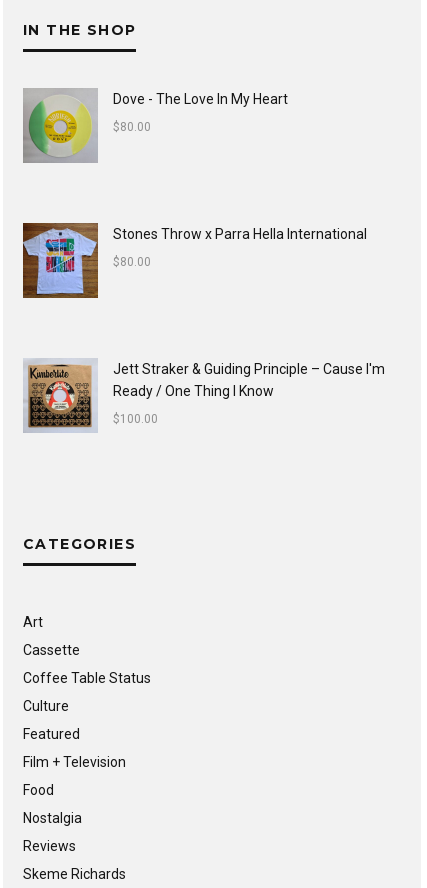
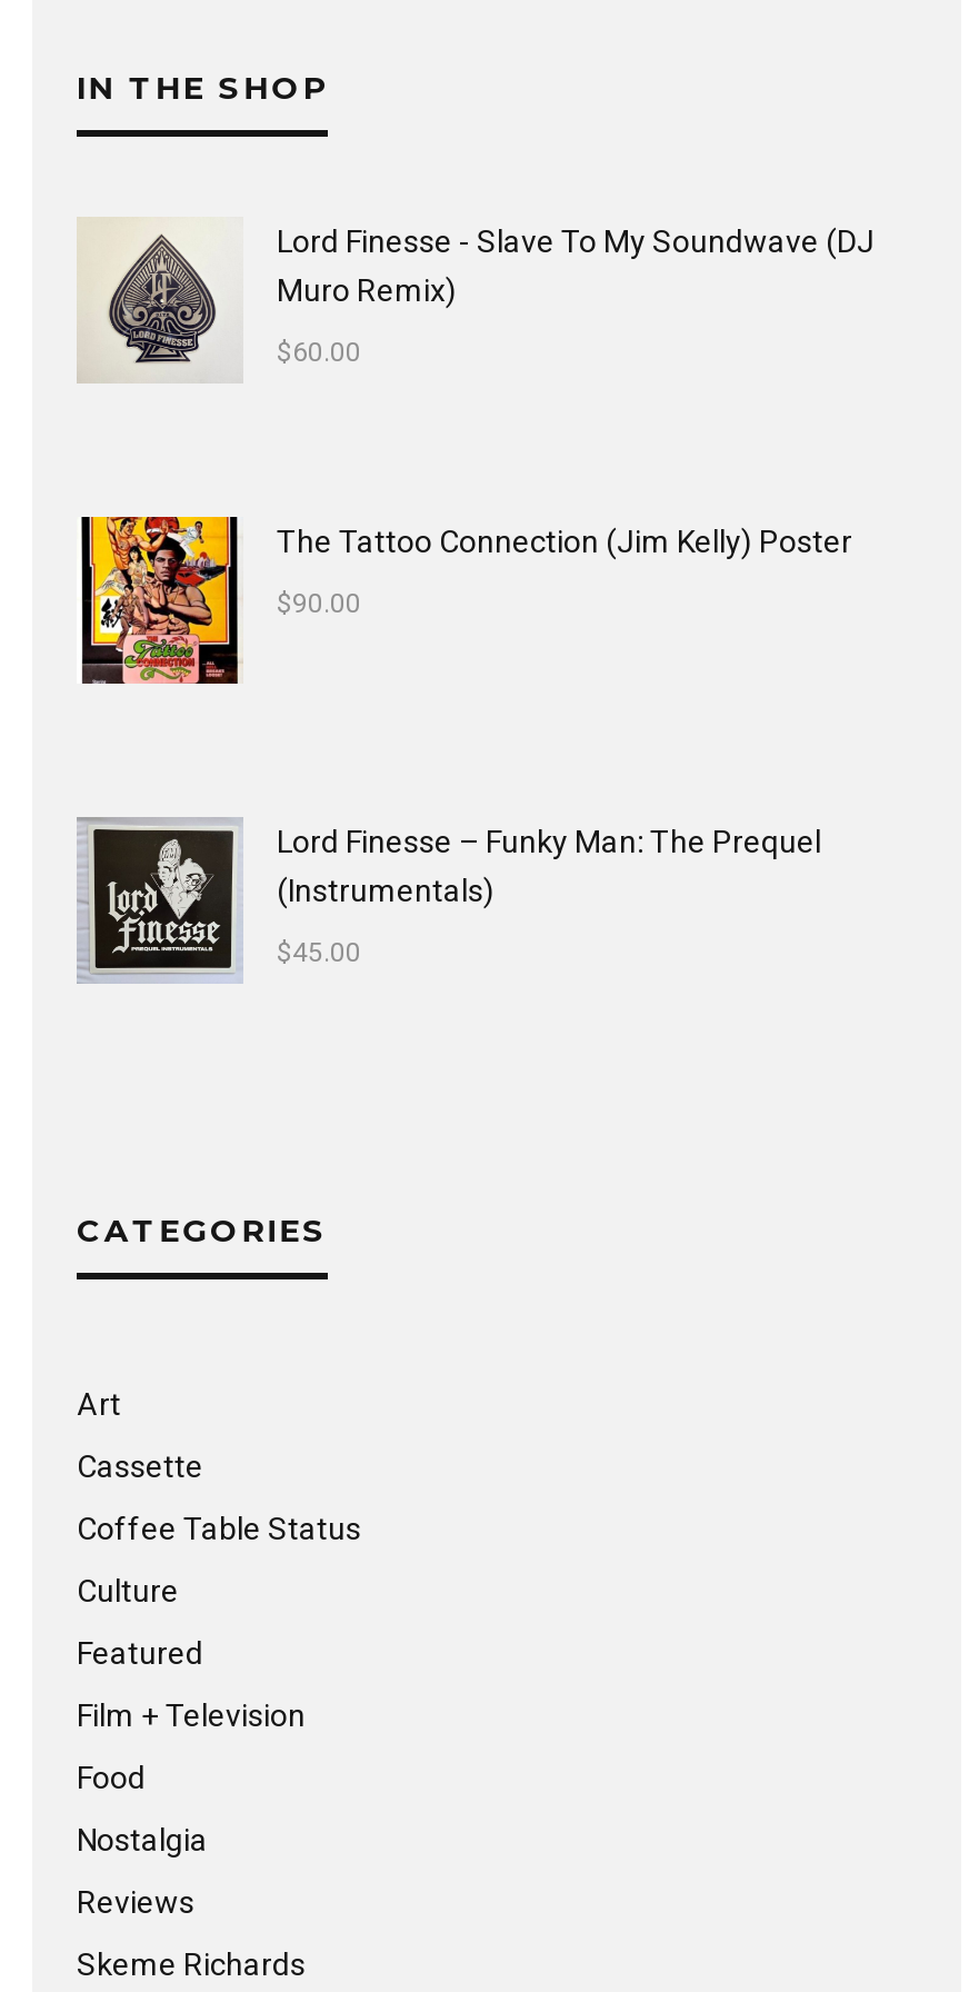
- [image]
- Dove - The Love In My Heart
+ [image]
+ Lord Finesse - Slave To My Soundwave (DJ
+ Muro Remix)

- $80.00
+ $60.00

- [image]
- Stones Throw x Parra Hella International
+ [image]
+ The Tattoo Connection (Jim Kelly) Poster

- $80.00
+ $90.00

- [image]
- Jett Straker & Guiding Principle – Cause I'm
- Ready / One Thing I Know
+ [image]
+ Lord Finesse – Funky Man: The Prequel
+ (Instrumentals)

- $100.00
+ $45.00
